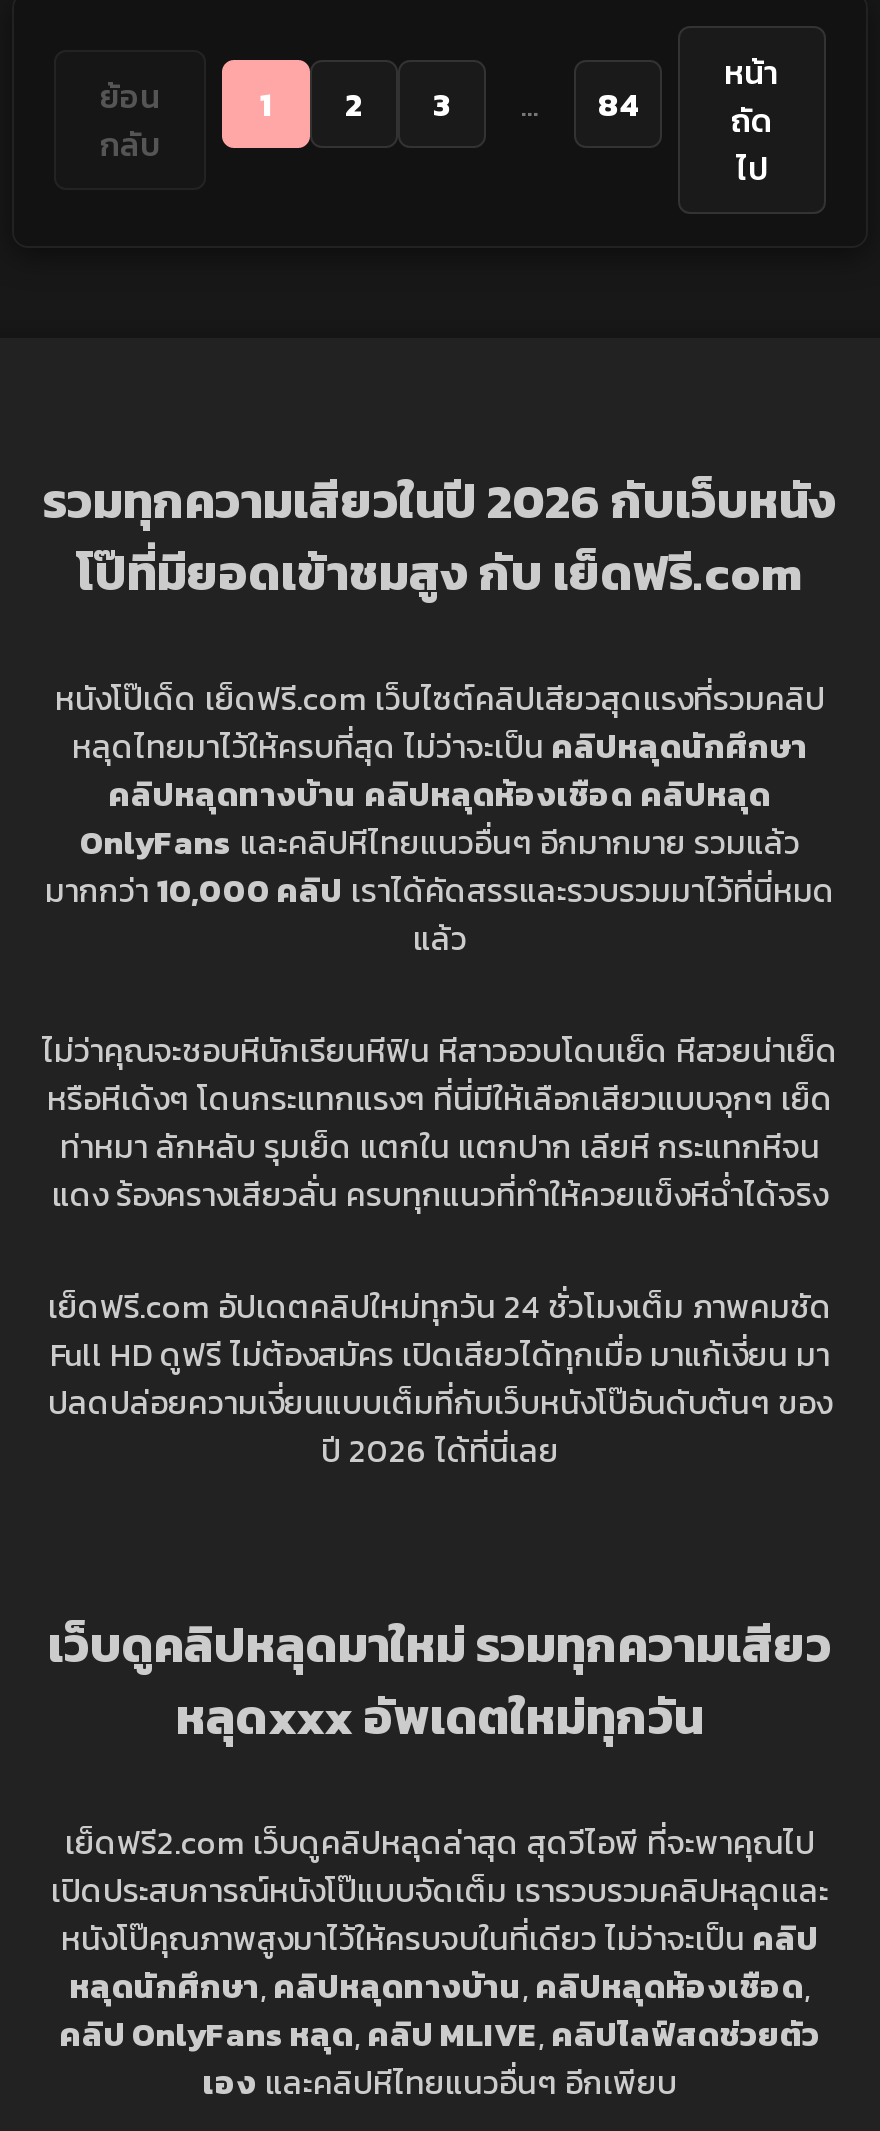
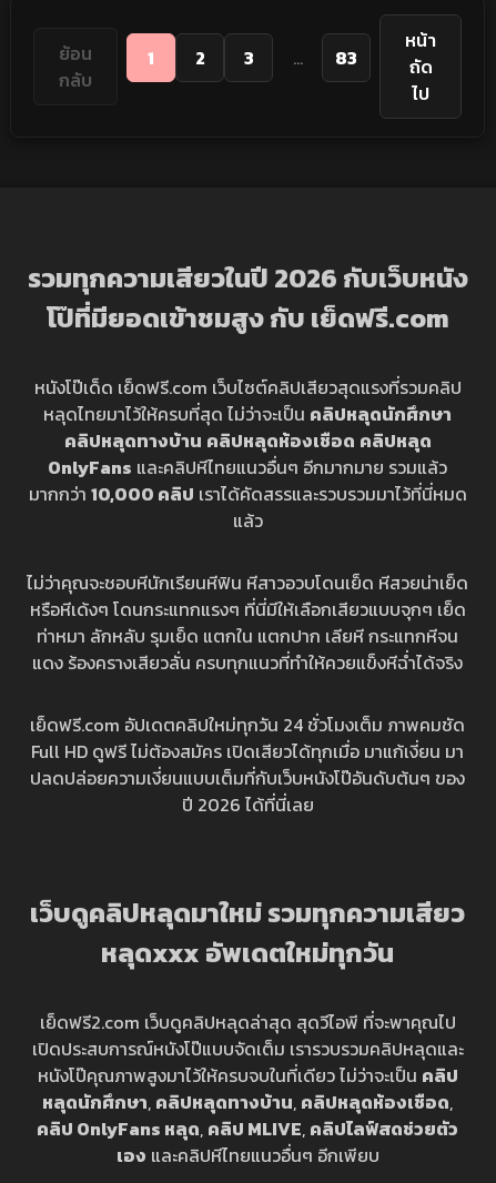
- 84
+ 83
